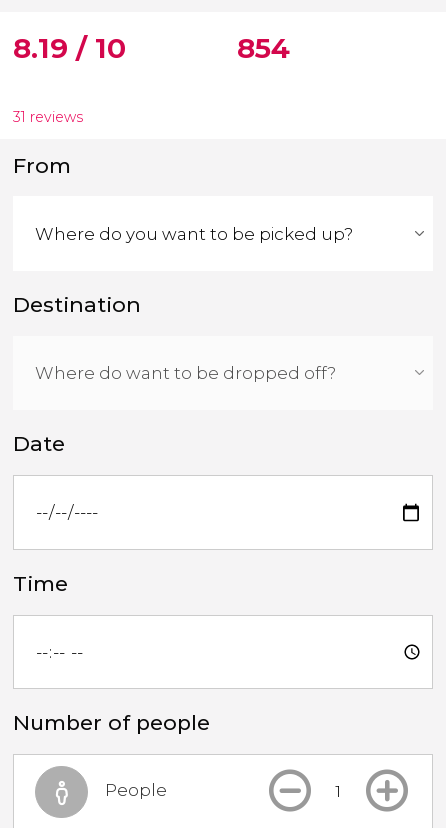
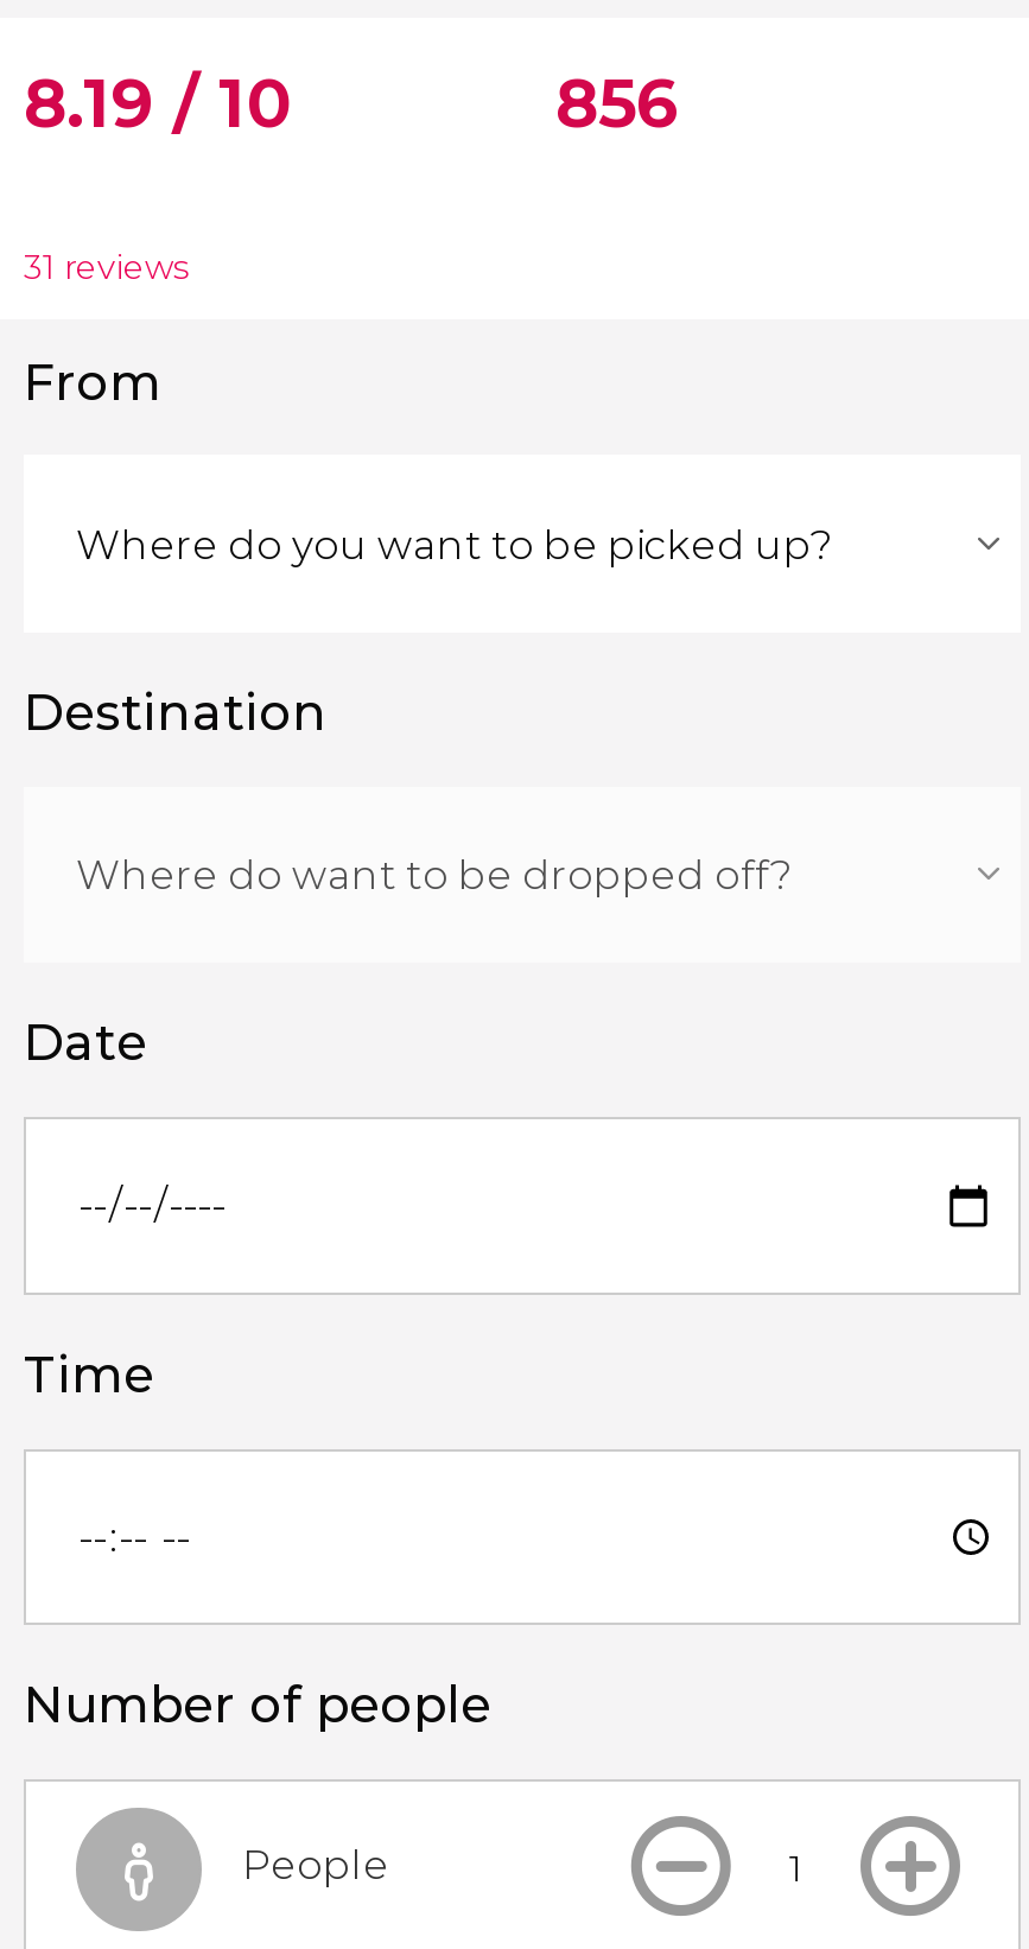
- 854
+ 856
